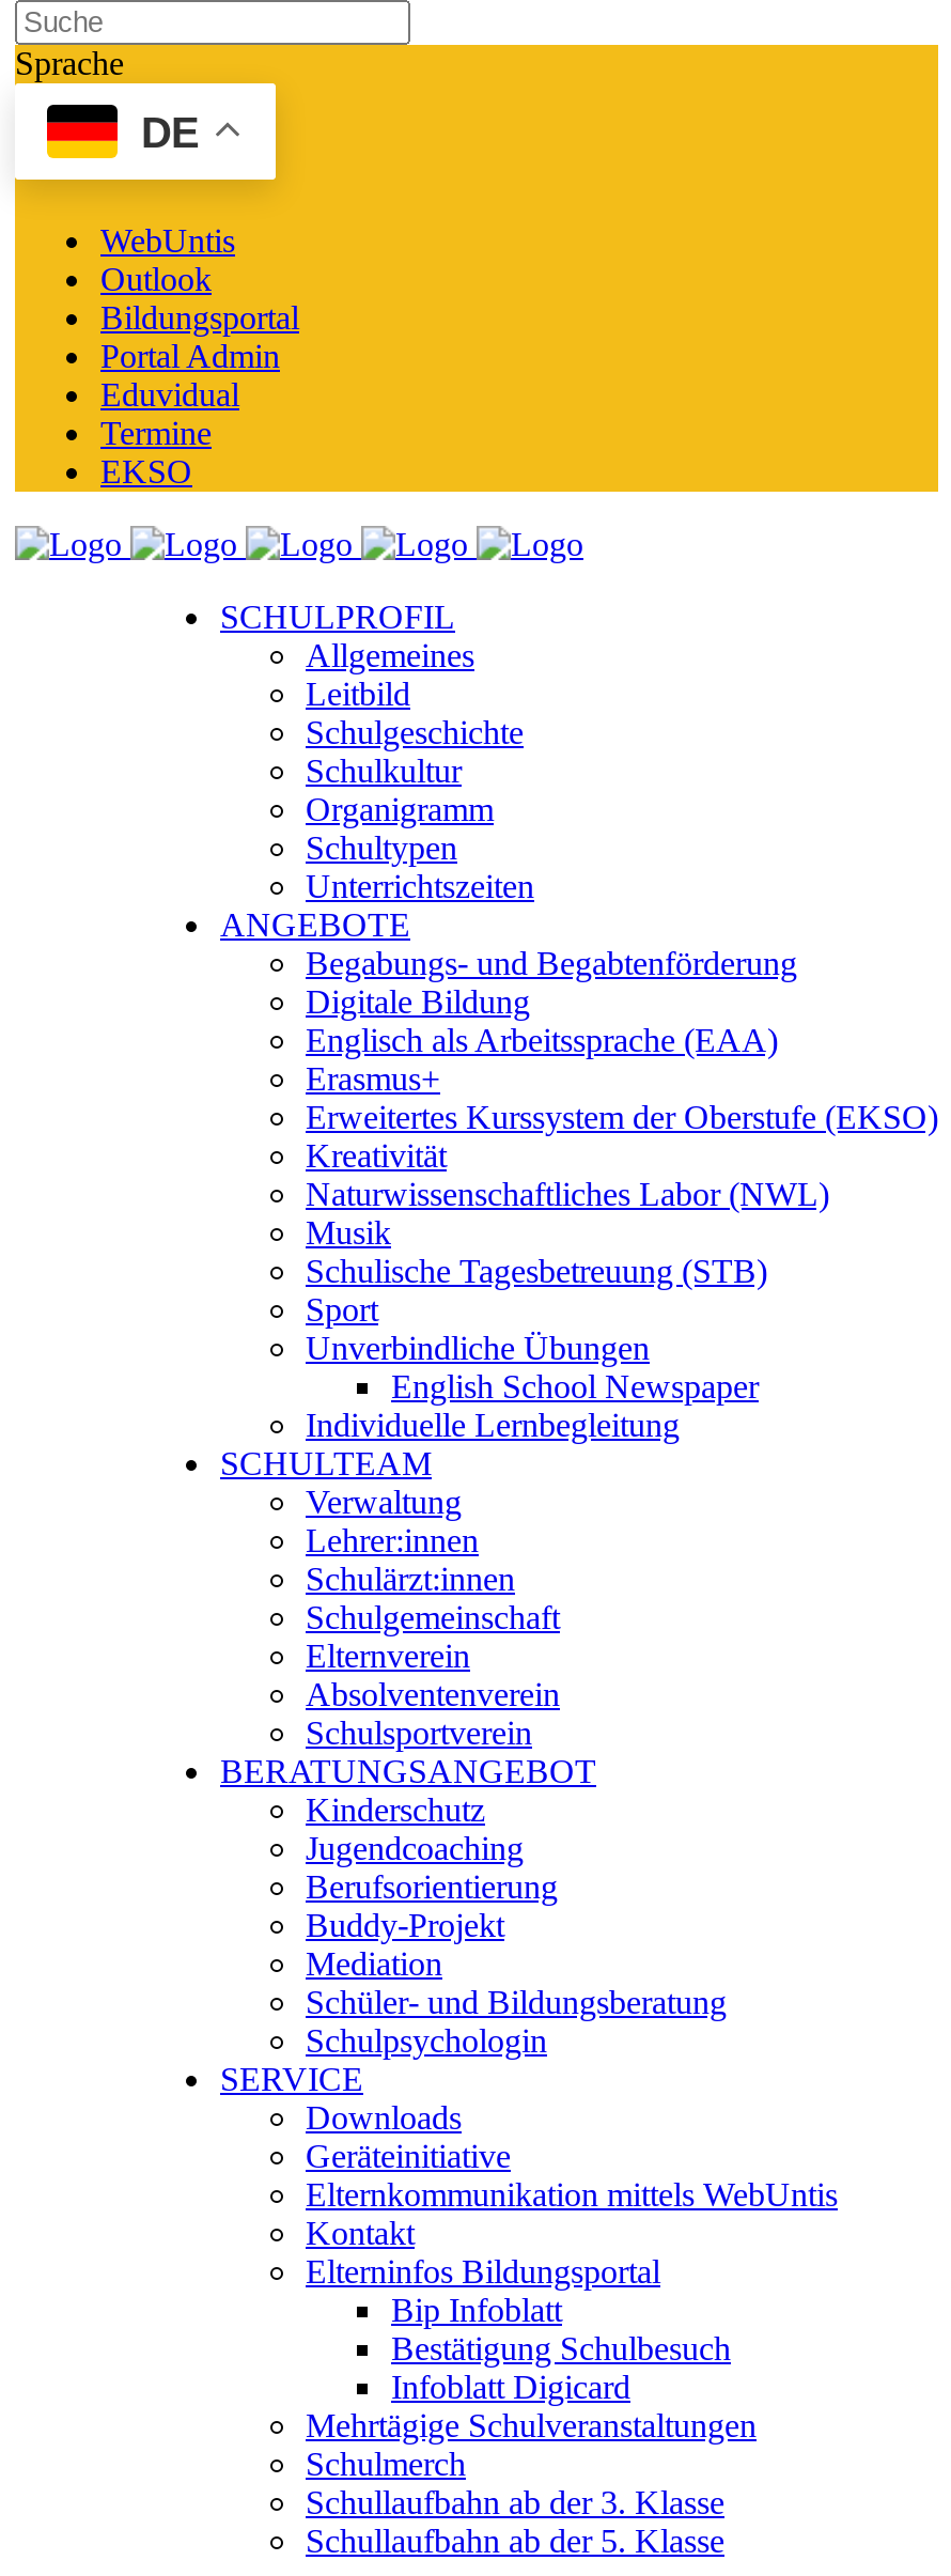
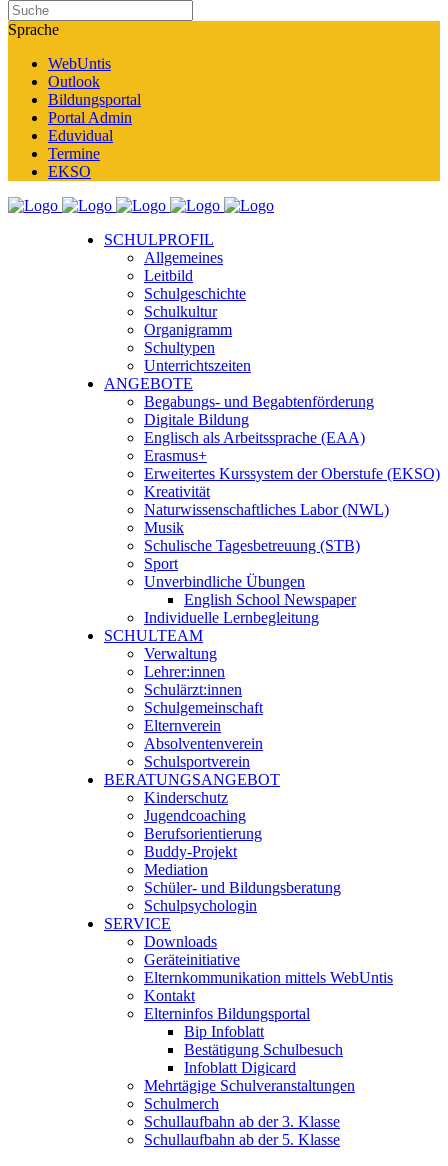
- DE
